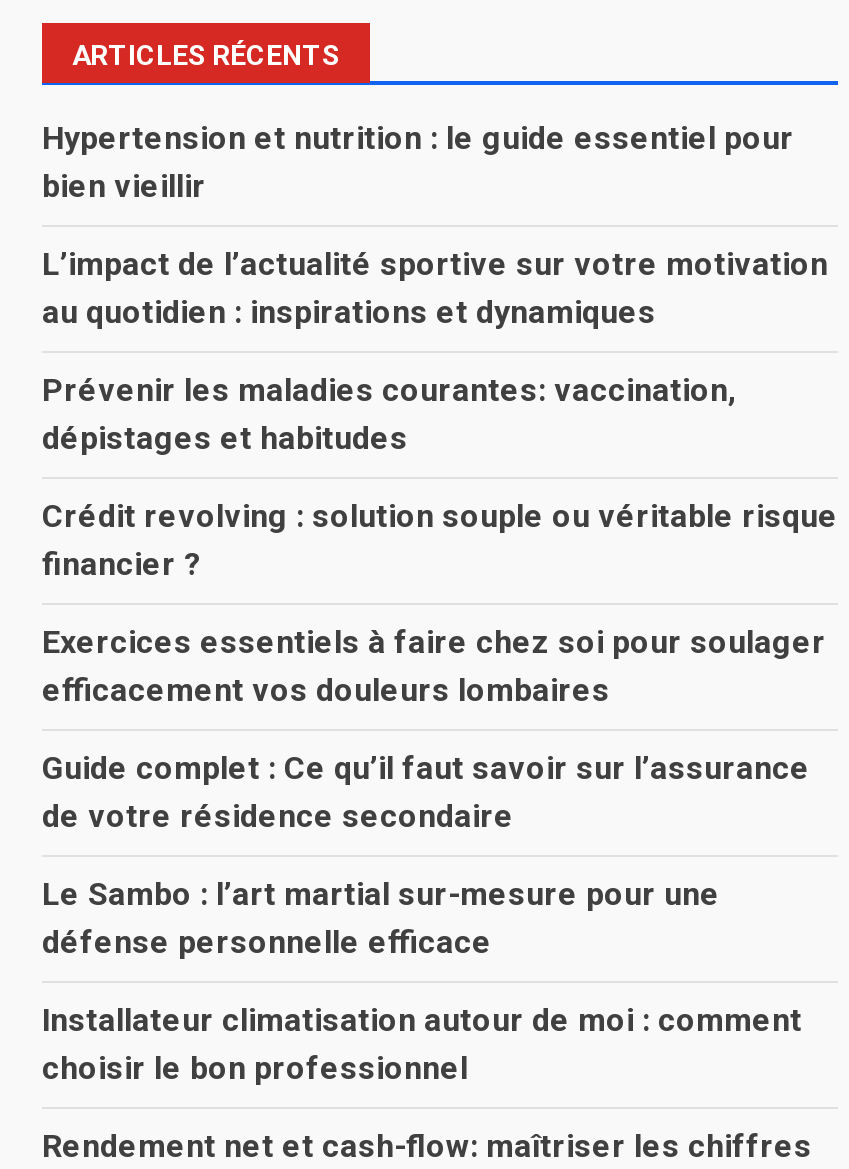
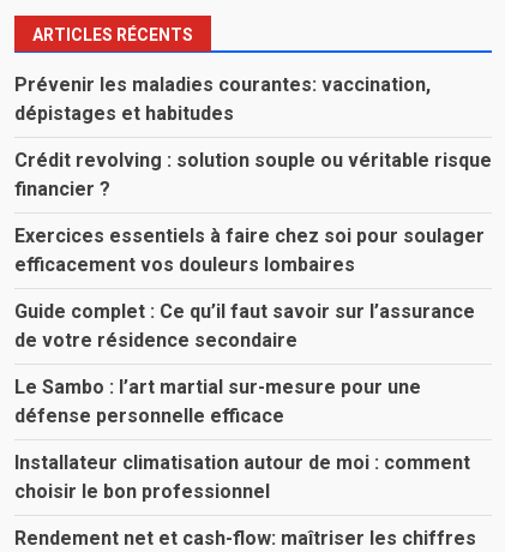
- Hypertension et nutrition : le guide essentiel pour
- bien vieillir
- L’impact de l’actualité sportive sur votre motivation
- au quotidien : inspirations et dynamiques
